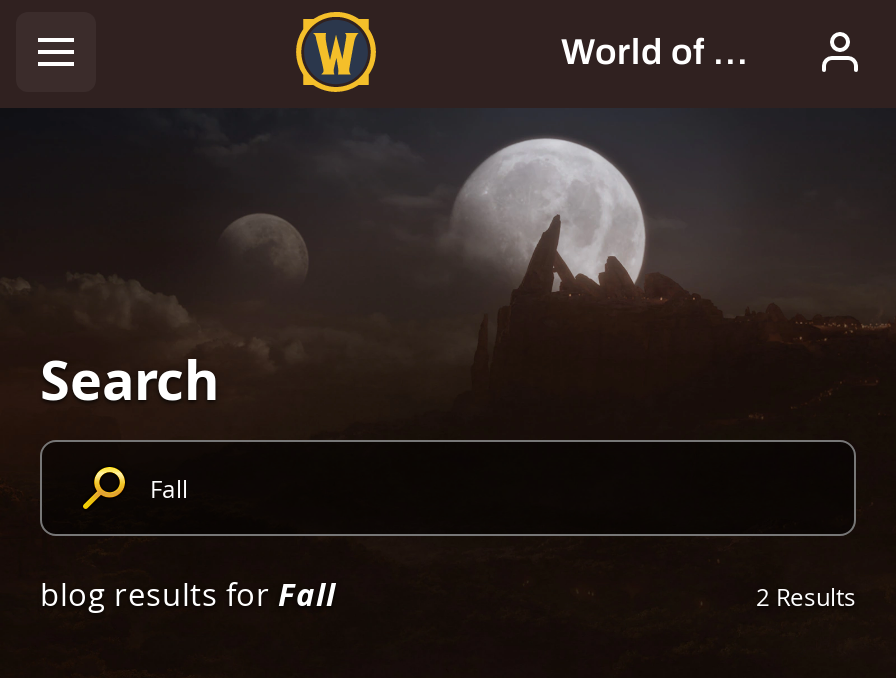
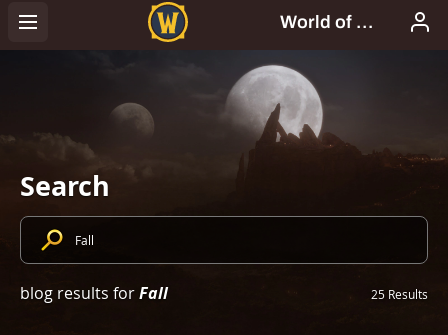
- 2 Results
+ 25 Results
